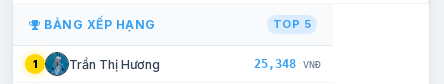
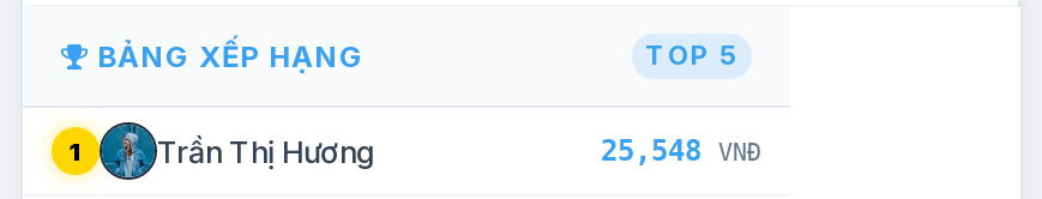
- 25,348 VNĐ
+ 25,548 VNĐ
